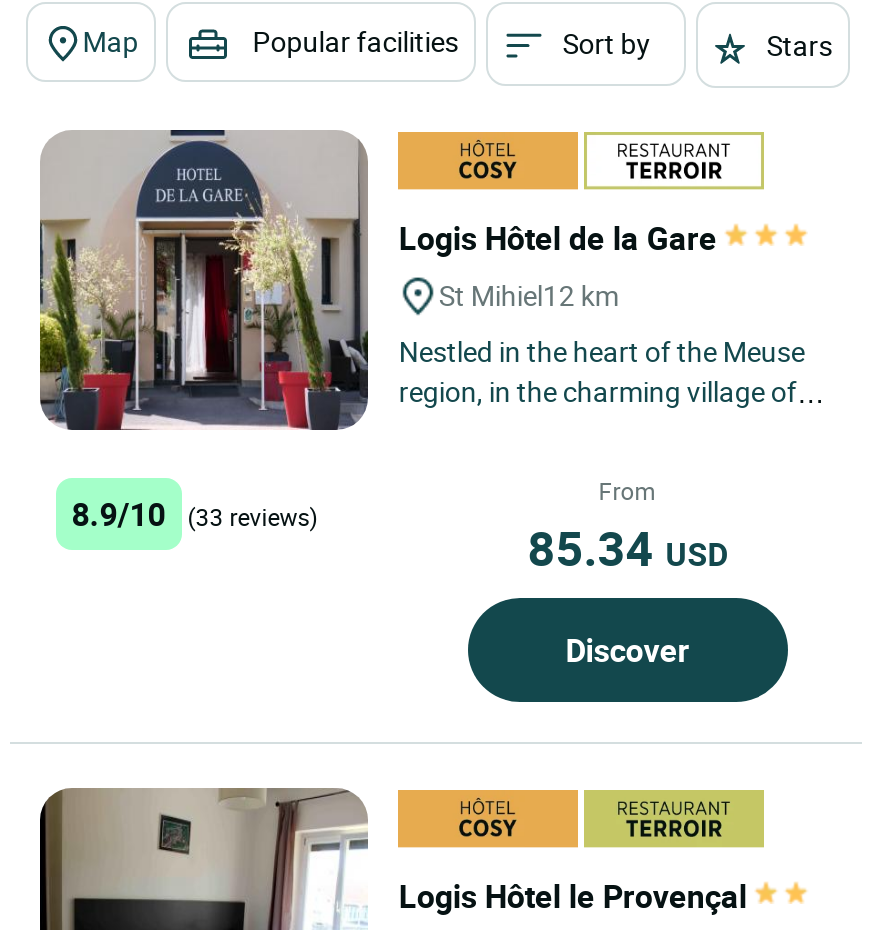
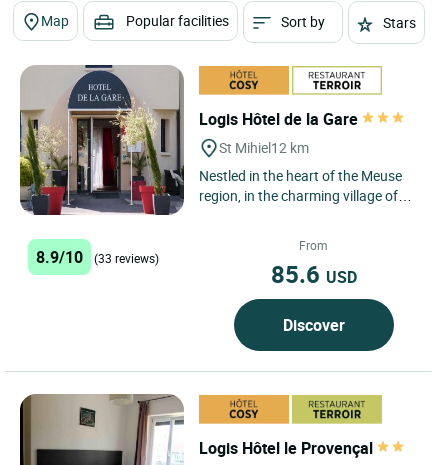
- 85.34 USD
+ 85.6 USD
